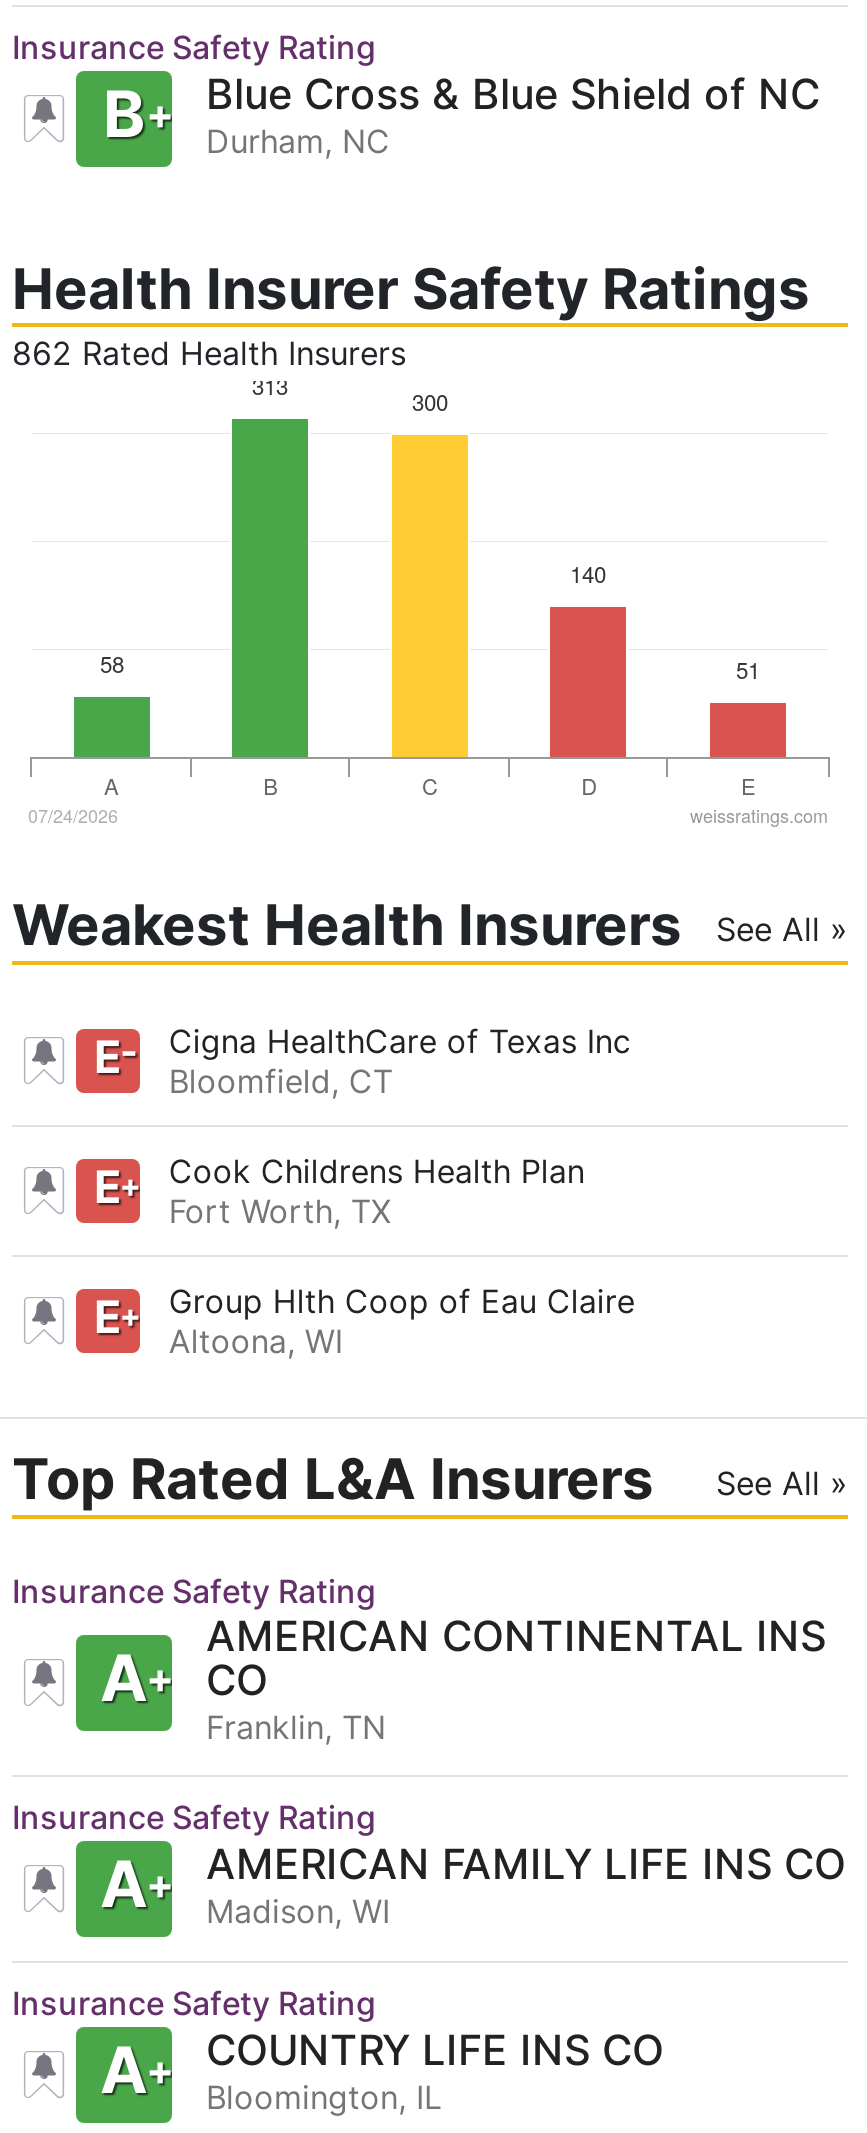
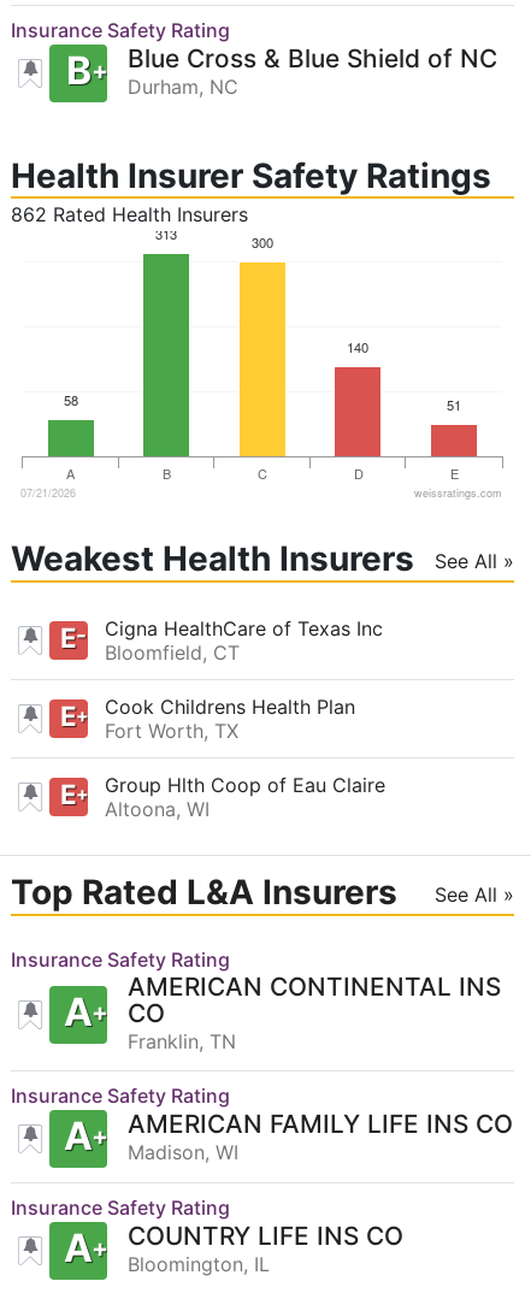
- 07/24/2026
+ 07/21/2026
